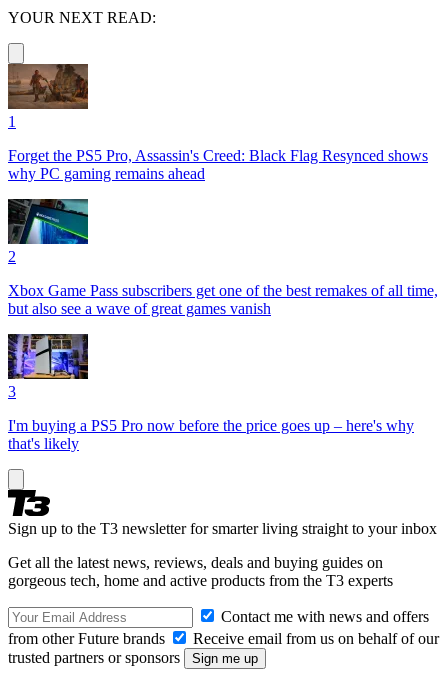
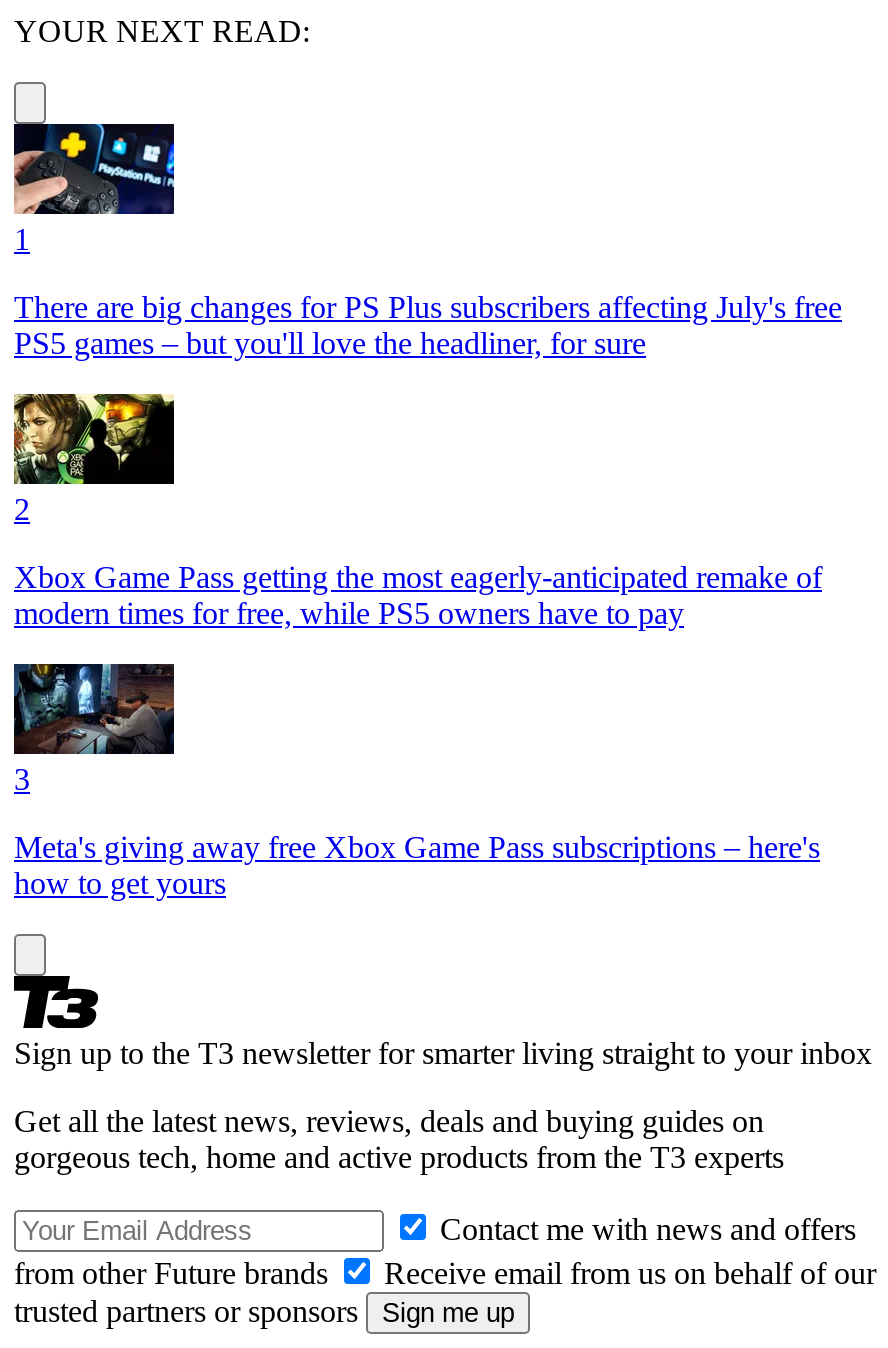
- [image]
- Forget the PS5 Pro, Assassin's Creed: Black Flag Resynced shows
- why PC gaming remains ahead
+ [image]
+ There are big changes for PS Plus subscribers affecting July's free
+ PS5 games – but you'll love the headliner, for sure

- [image]
- Xbox Game Pass subscribers get one of the best remakes of all time,
- but also see a wave of great games vanish
+ [image]
+ Xbox Game Pass getting the most eagerly-anticipated remake of
+ modern times for free, while PS5 owners have to pay

- [image]
- I'm buying a PS5 Pro now before the price goes up – here's why
- that's likely
+ [image]
+ Meta's giving away free Xbox Game Pass subscriptions – here's
+ how to get yours
